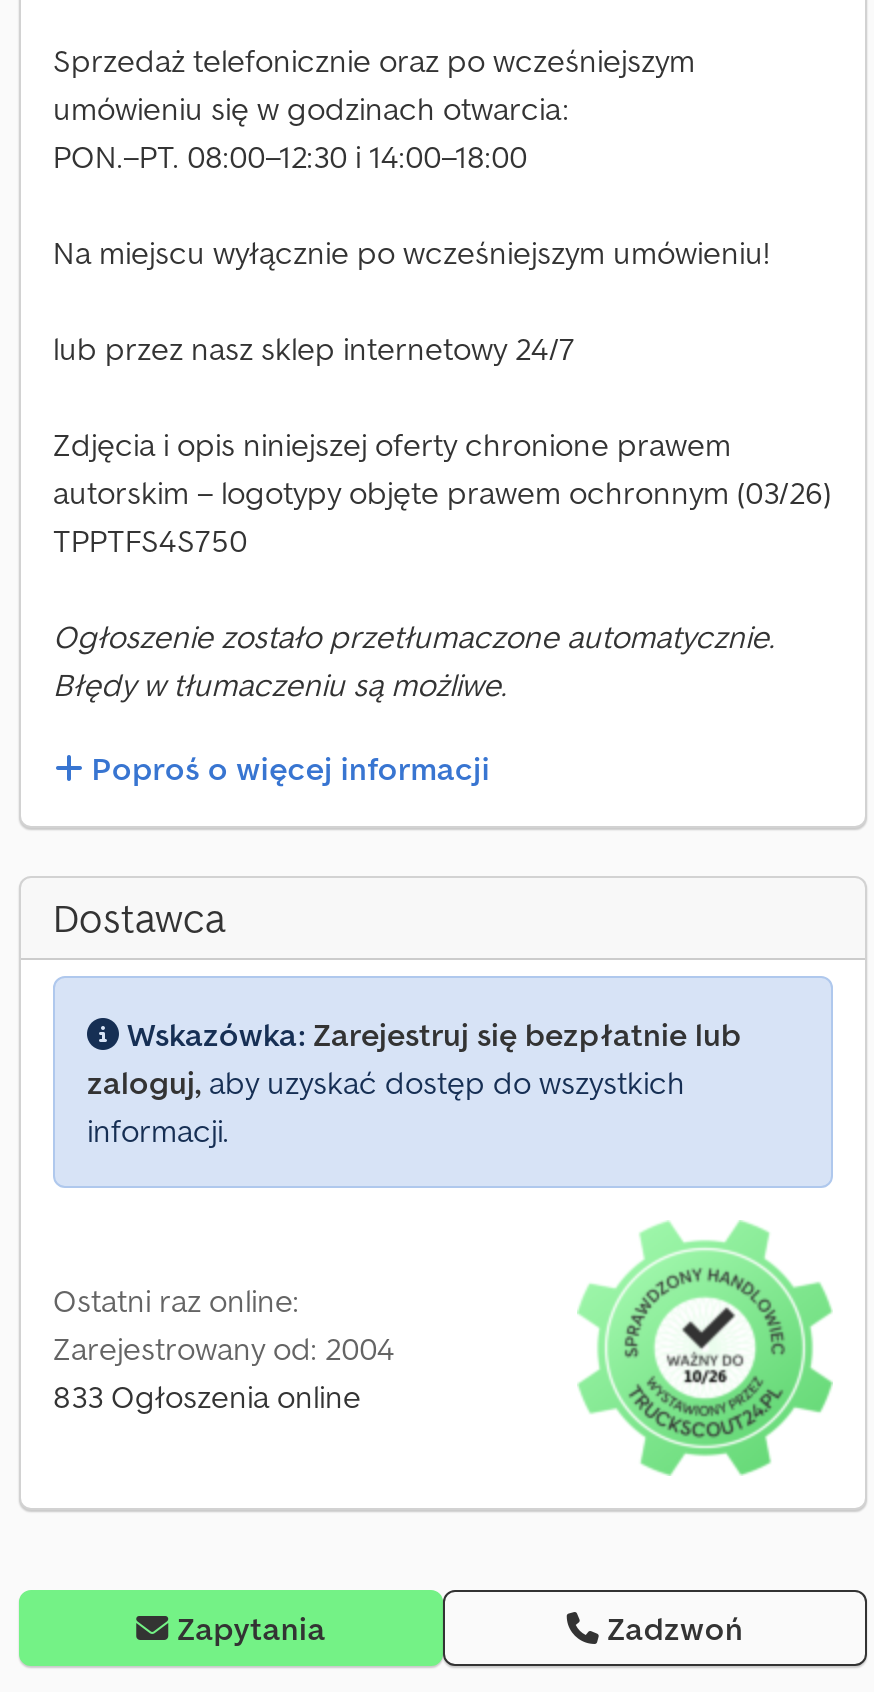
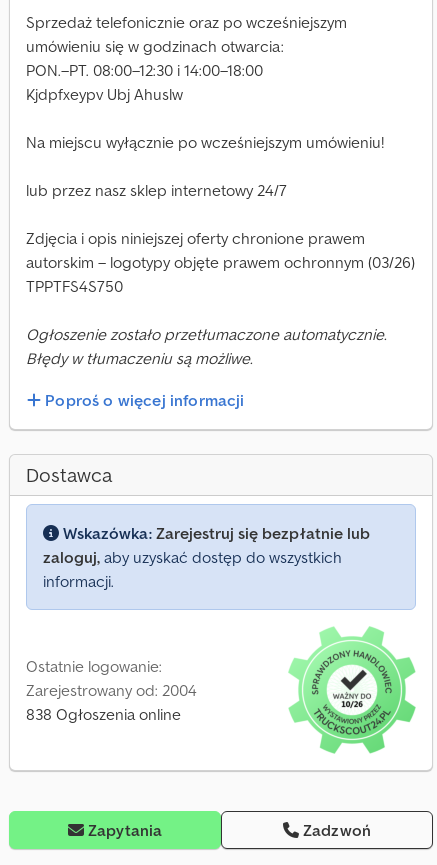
+ Kjdpfxeypv Ubj Ahuslw

- Ostatni raz online:
+ Ostatnie logowanie:

- 833 Ogłoszenia online
+ 838 Ogłoszenia online
